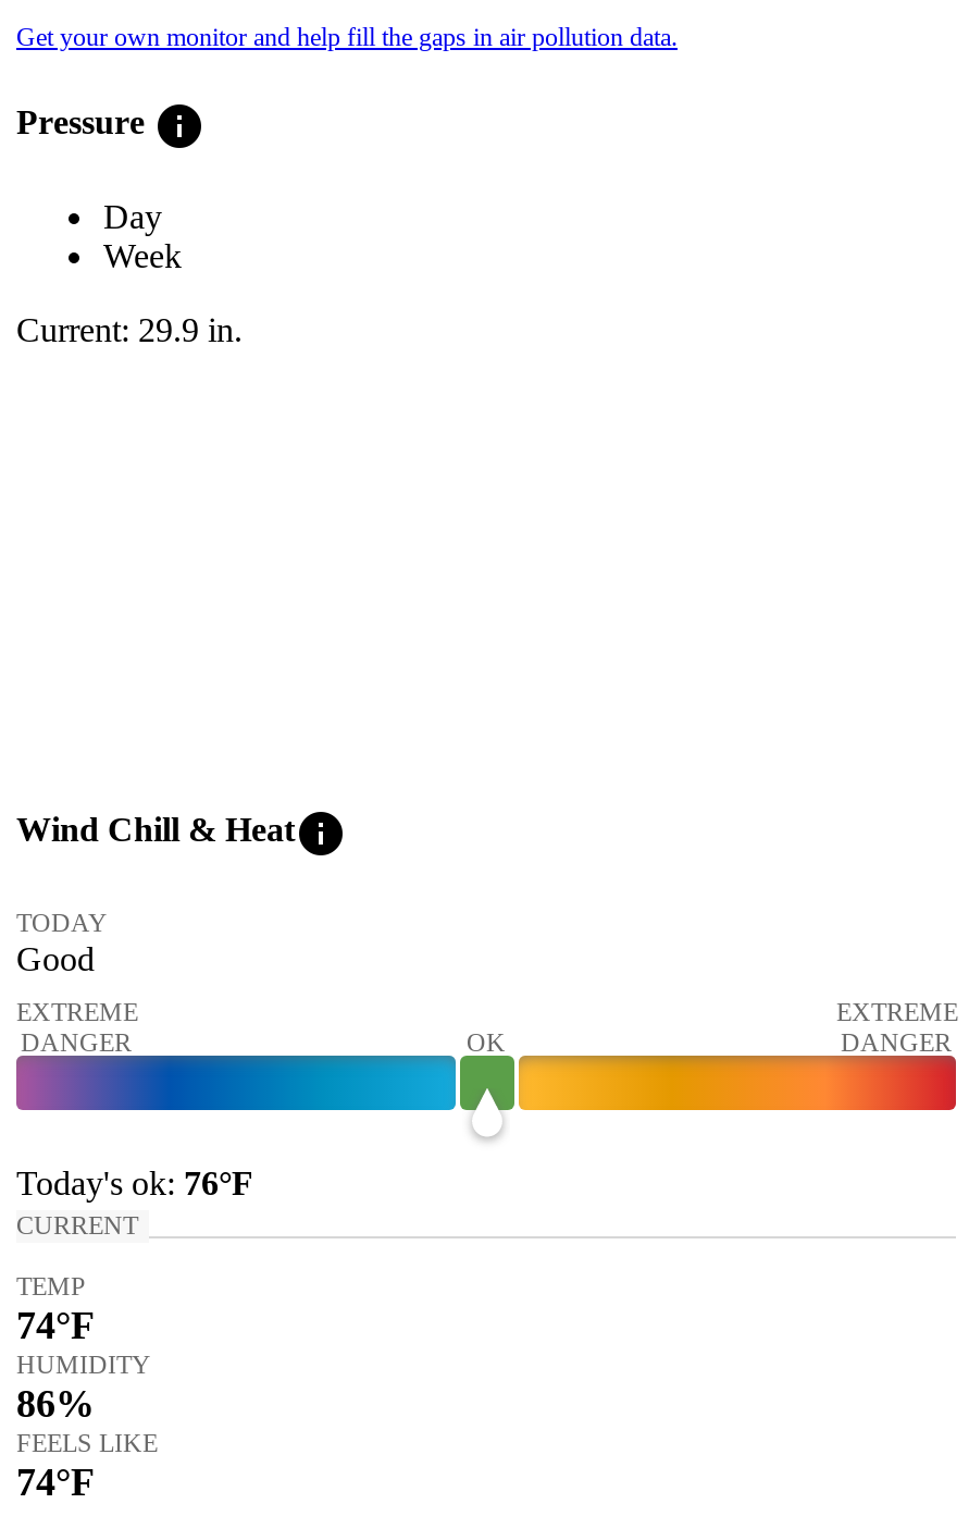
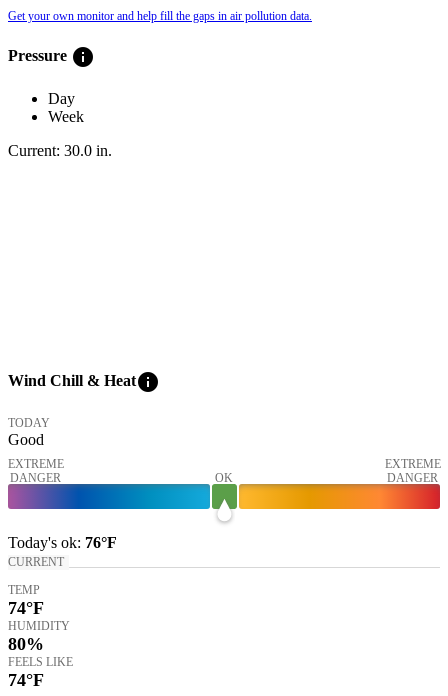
- Current: 29.9 in.
+ Current: 30.0 in.

- 86%
+ 80%
